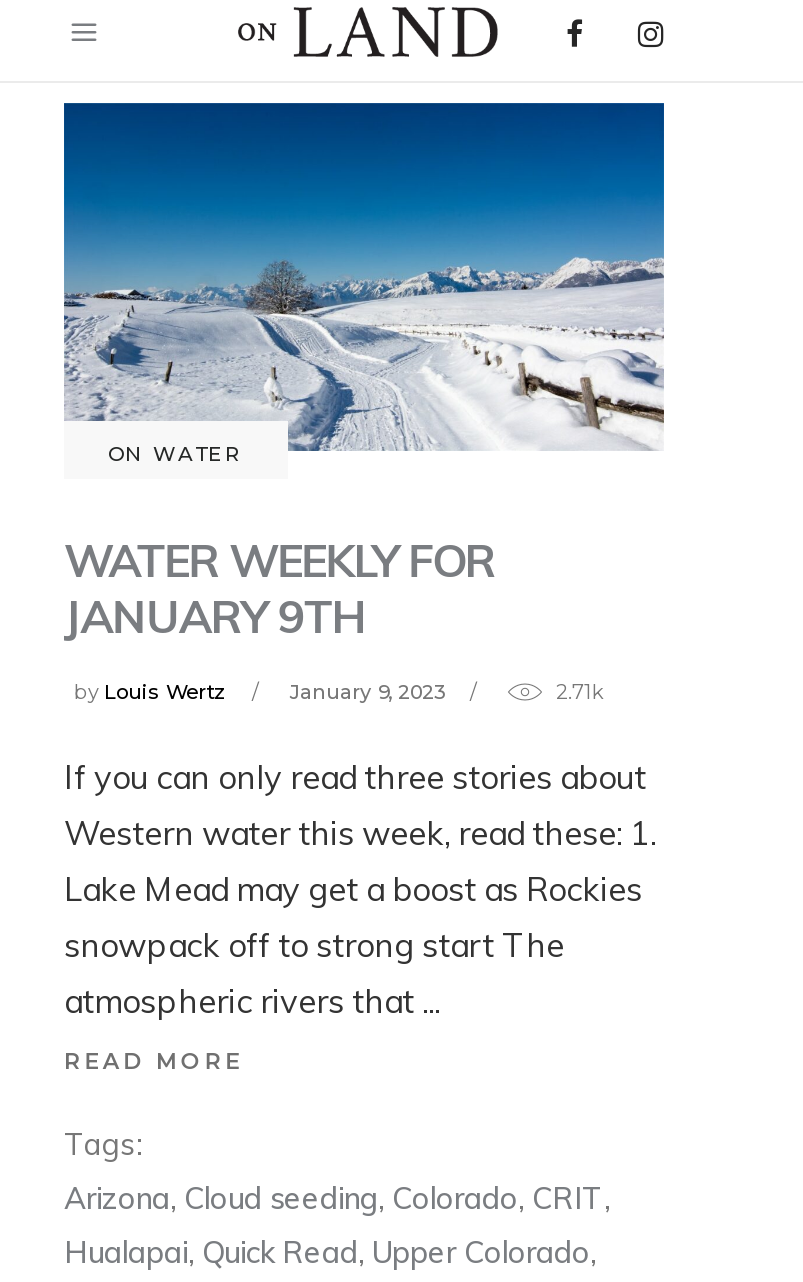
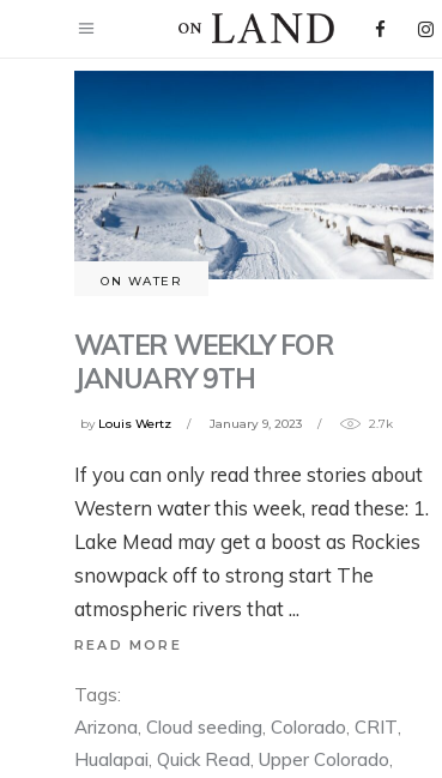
- 2.71k
+ 2.7k
